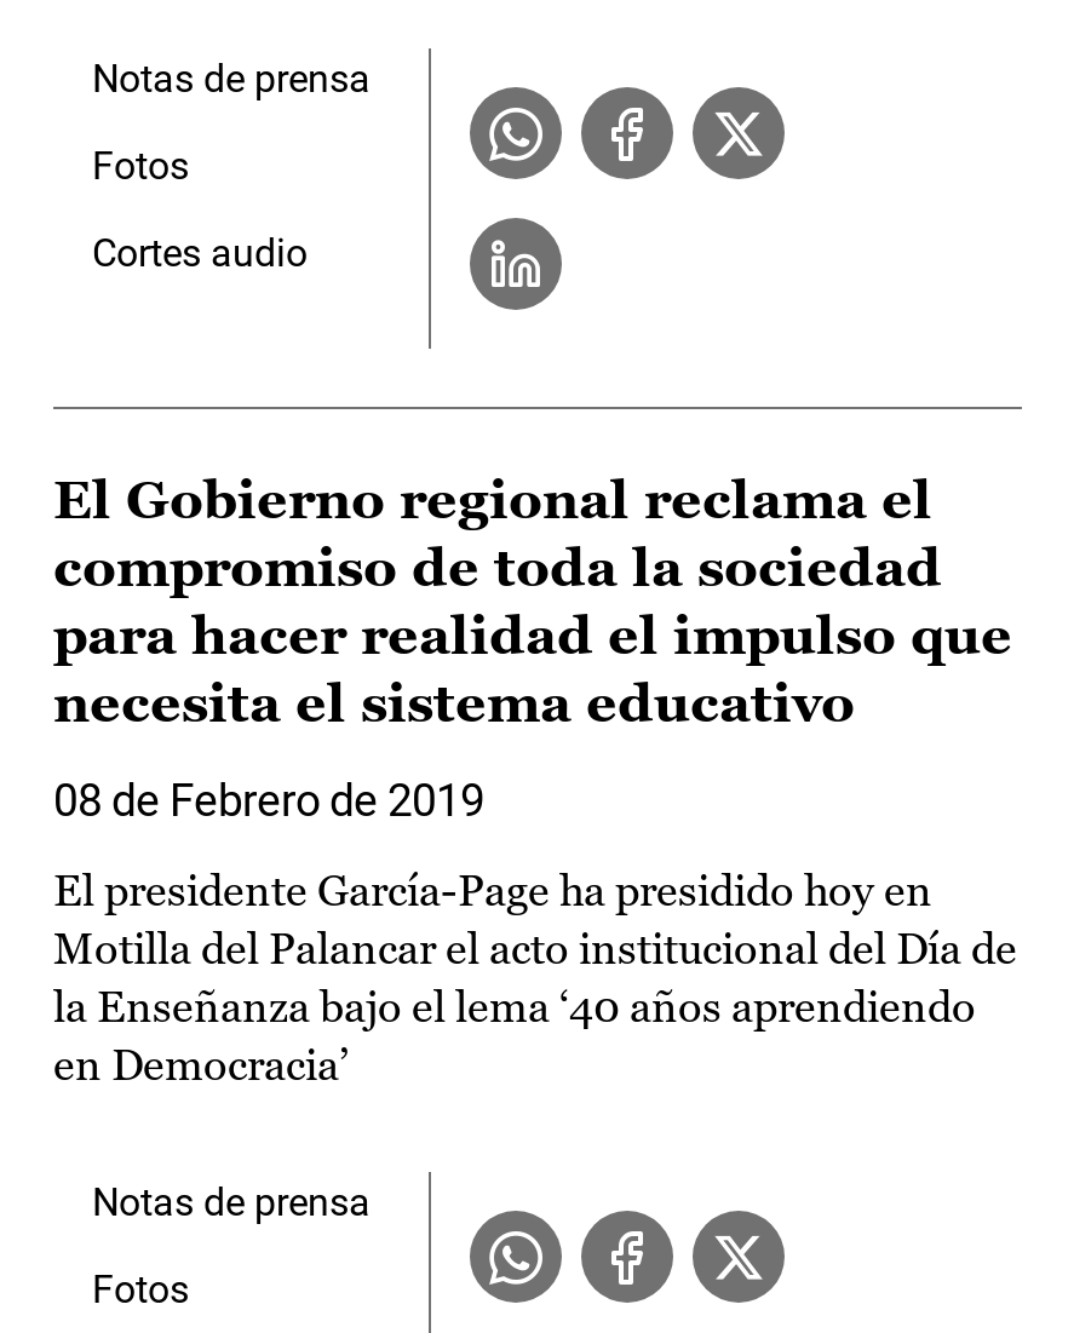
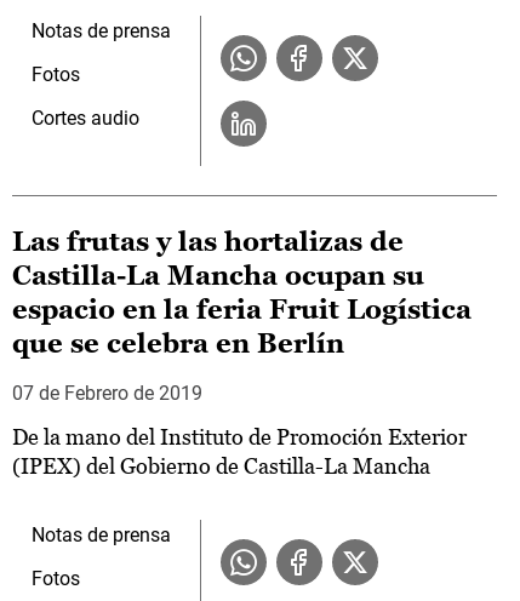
- El Gobierno regional reclama el
- compromiso de toda la sociedad
- para hacer realidad el impulso que
- necesita el sistema educativo
+ Las frutas y las hortalizas de
+ Castilla-La Mancha ocupan su
+ espacio en la feria Fruit Logística
+ que se celebra en Berlín

- 08 de Febrero de 2019
+ 07 de Febrero de 2019

- El presidente García-Page ha presidido hoy en
- Motilla del Palancar el acto institucional del Día de
- la Enseñanza bajo el lema ‘40 años aprendiendo
- en Democracia’
+ De la mano del Instituto de Promoción Exterior
+ (IPEX) del Gobierno de Castilla-La Mancha
